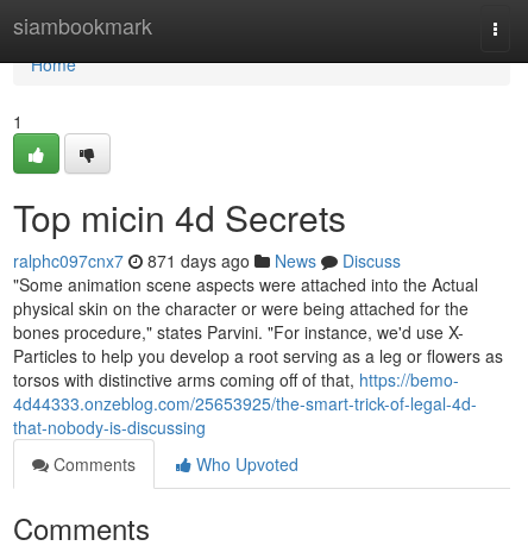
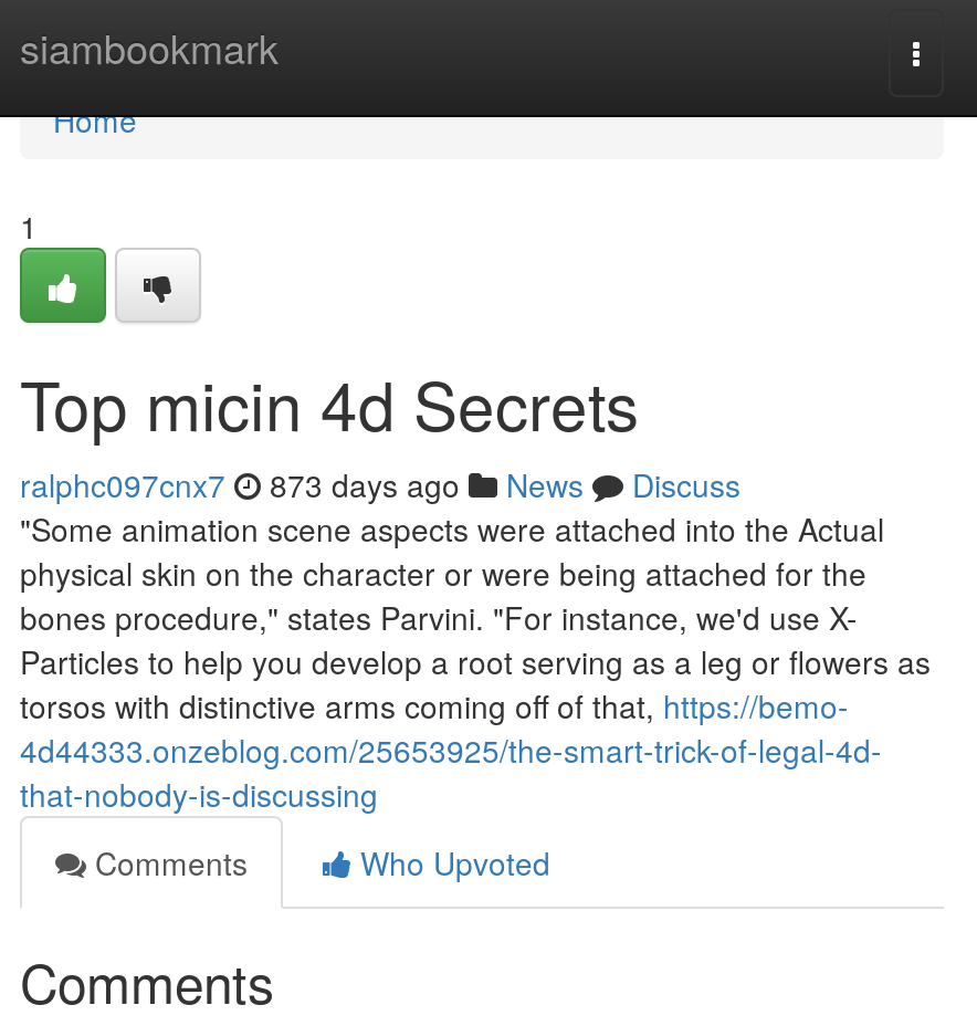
- ralphc097cnx7 871 days ago News Discuss
+ ralphc097cnx7 873 days ago News Discuss
